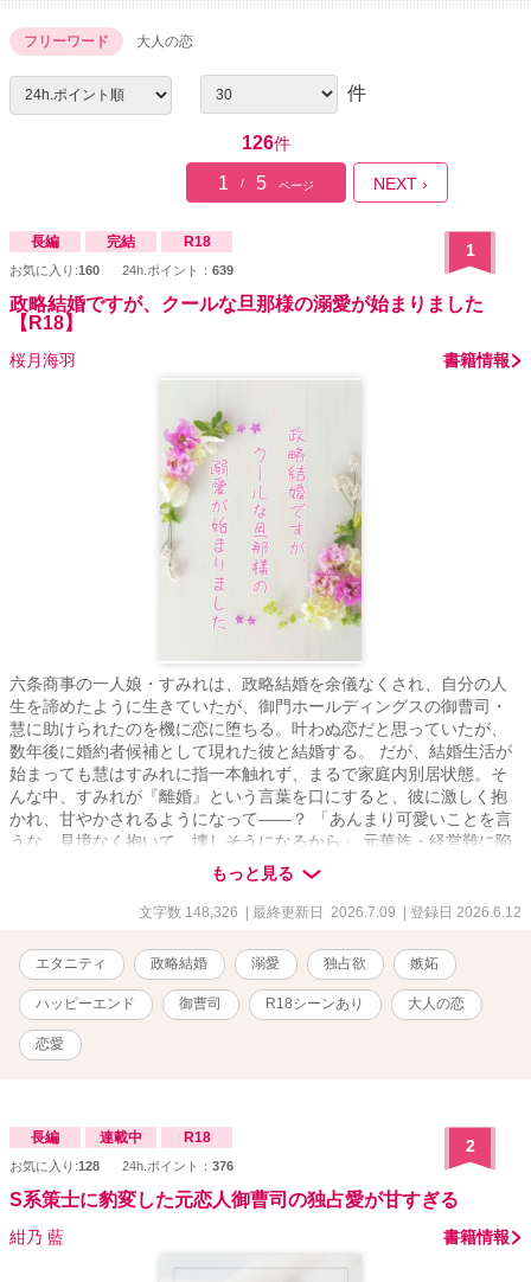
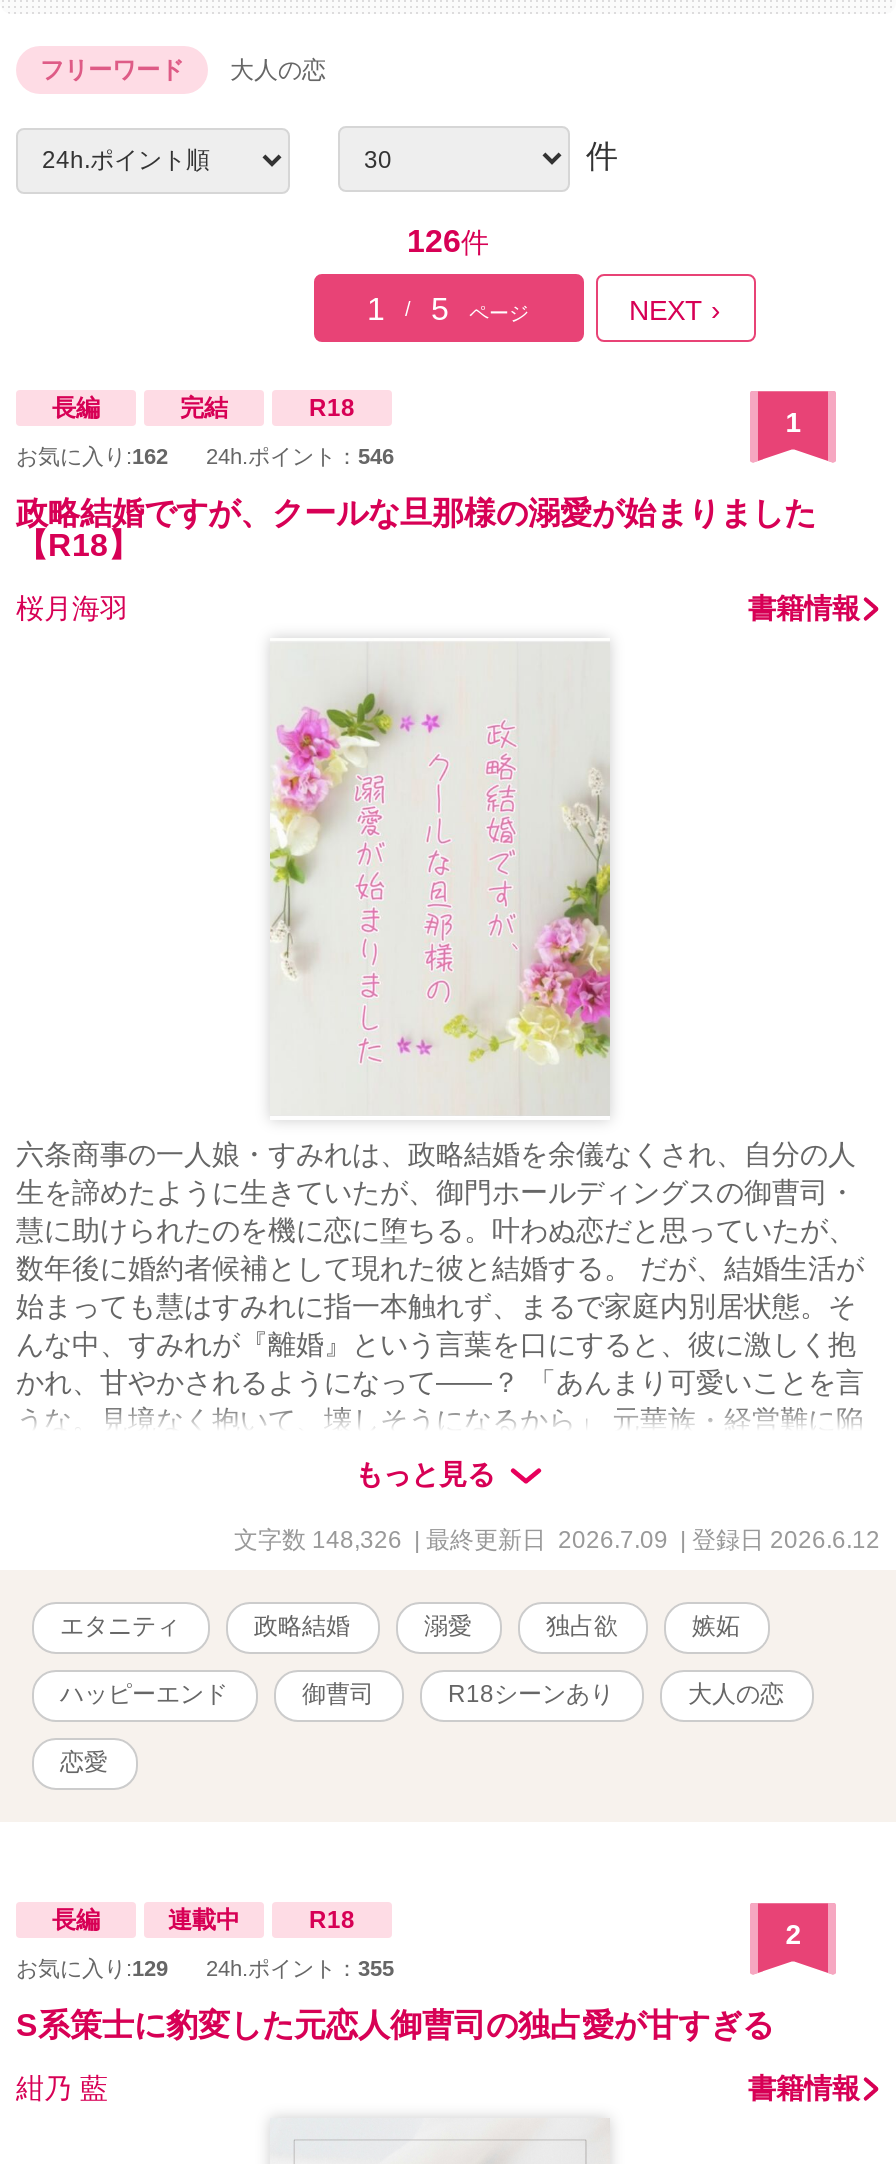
- お気に入り: 160
+ お気に入り: 162

- 24h.ポイント：639
+ 24h.ポイント：546

- お気に入り: 128
+ お気に入り: 129

- 24h.ポイント：376
+ 24h.ポイント：355
